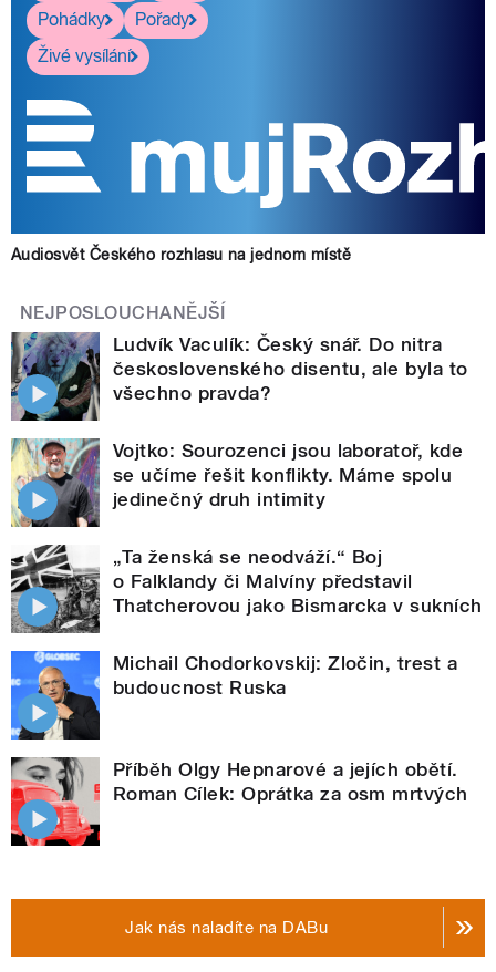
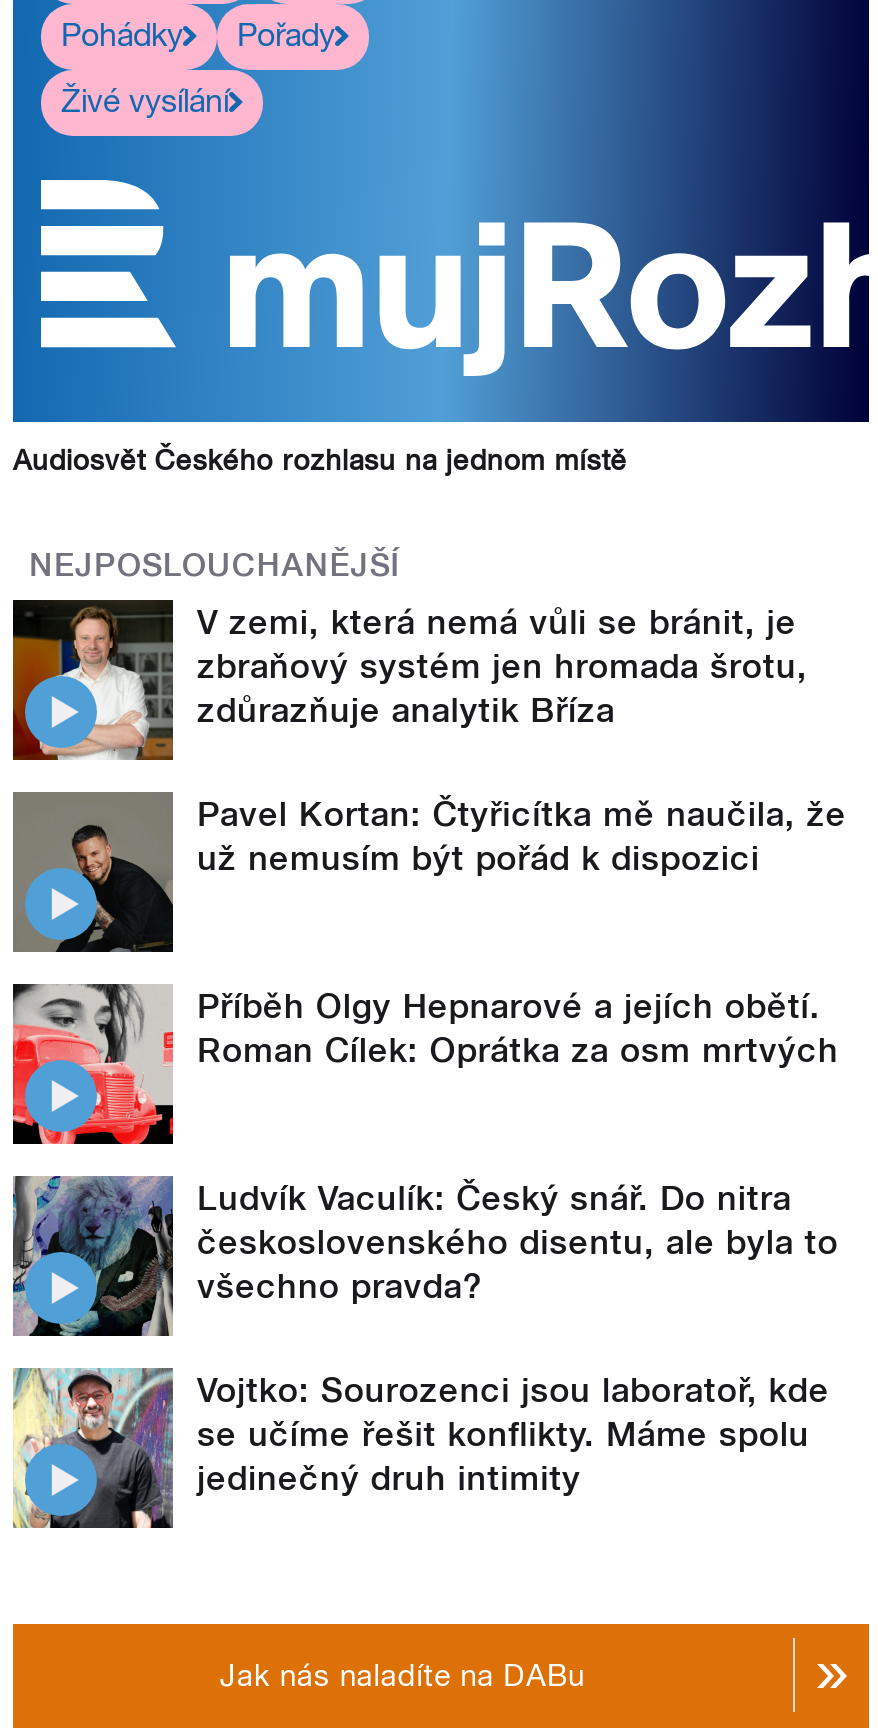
+ [image]
+ V zemi, která nemá vůli se bránit, je
+ zbraňový systém jen hromada šrotu,
+ zdůrazňuje analytik Bříza
+ Pavel Kortan: Čtyřicítka mě naučila, že
+ už nemusím být pořád k dispozici

+ [image]

moved down: [image] | Ludvík Vaculík: Český snář. Do nitra | československého disentu, ale byla to | všechno pravda? | Vojtko: Sourozenci jsou laboratoř, kde | se učíme řešit konflikty. Máme spolu | jedinečný druh intimity

- [image]
- „Ta ženská se neodváží.“ Boj
- o Falklandy či Malvíny představil
- Thatcherovou jako Bismarcka v sukních
- Michail Chodorkovskij: Zločin, trest a
- budoucnost Ruska

- [image]

moved up: [image] | Příběh Olgy Hepnarové a jejích obětí. | Roman Cílek: Oprátka za osm mrtvých
